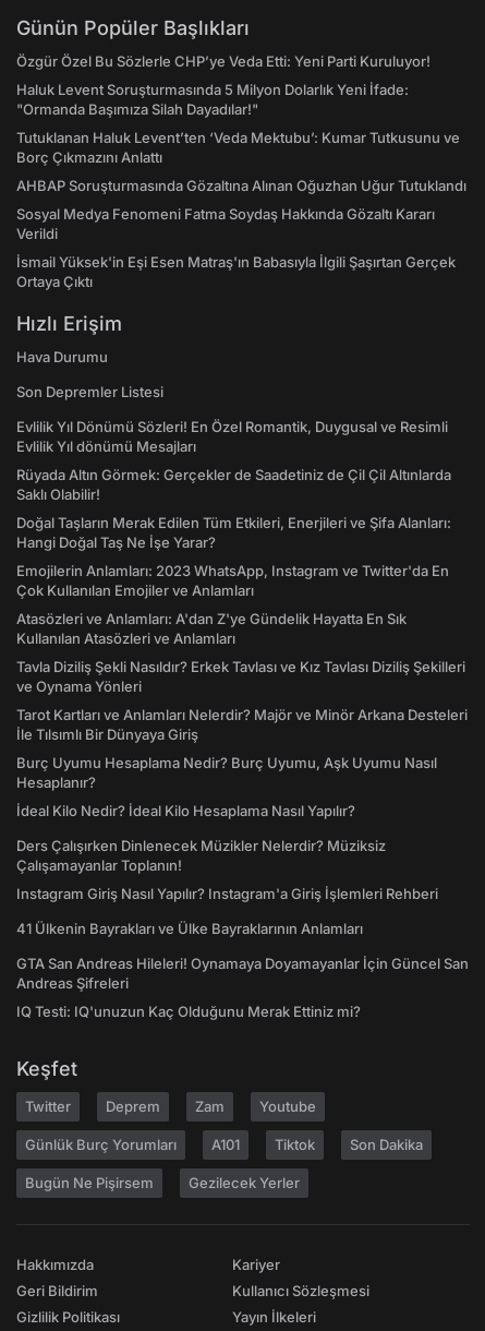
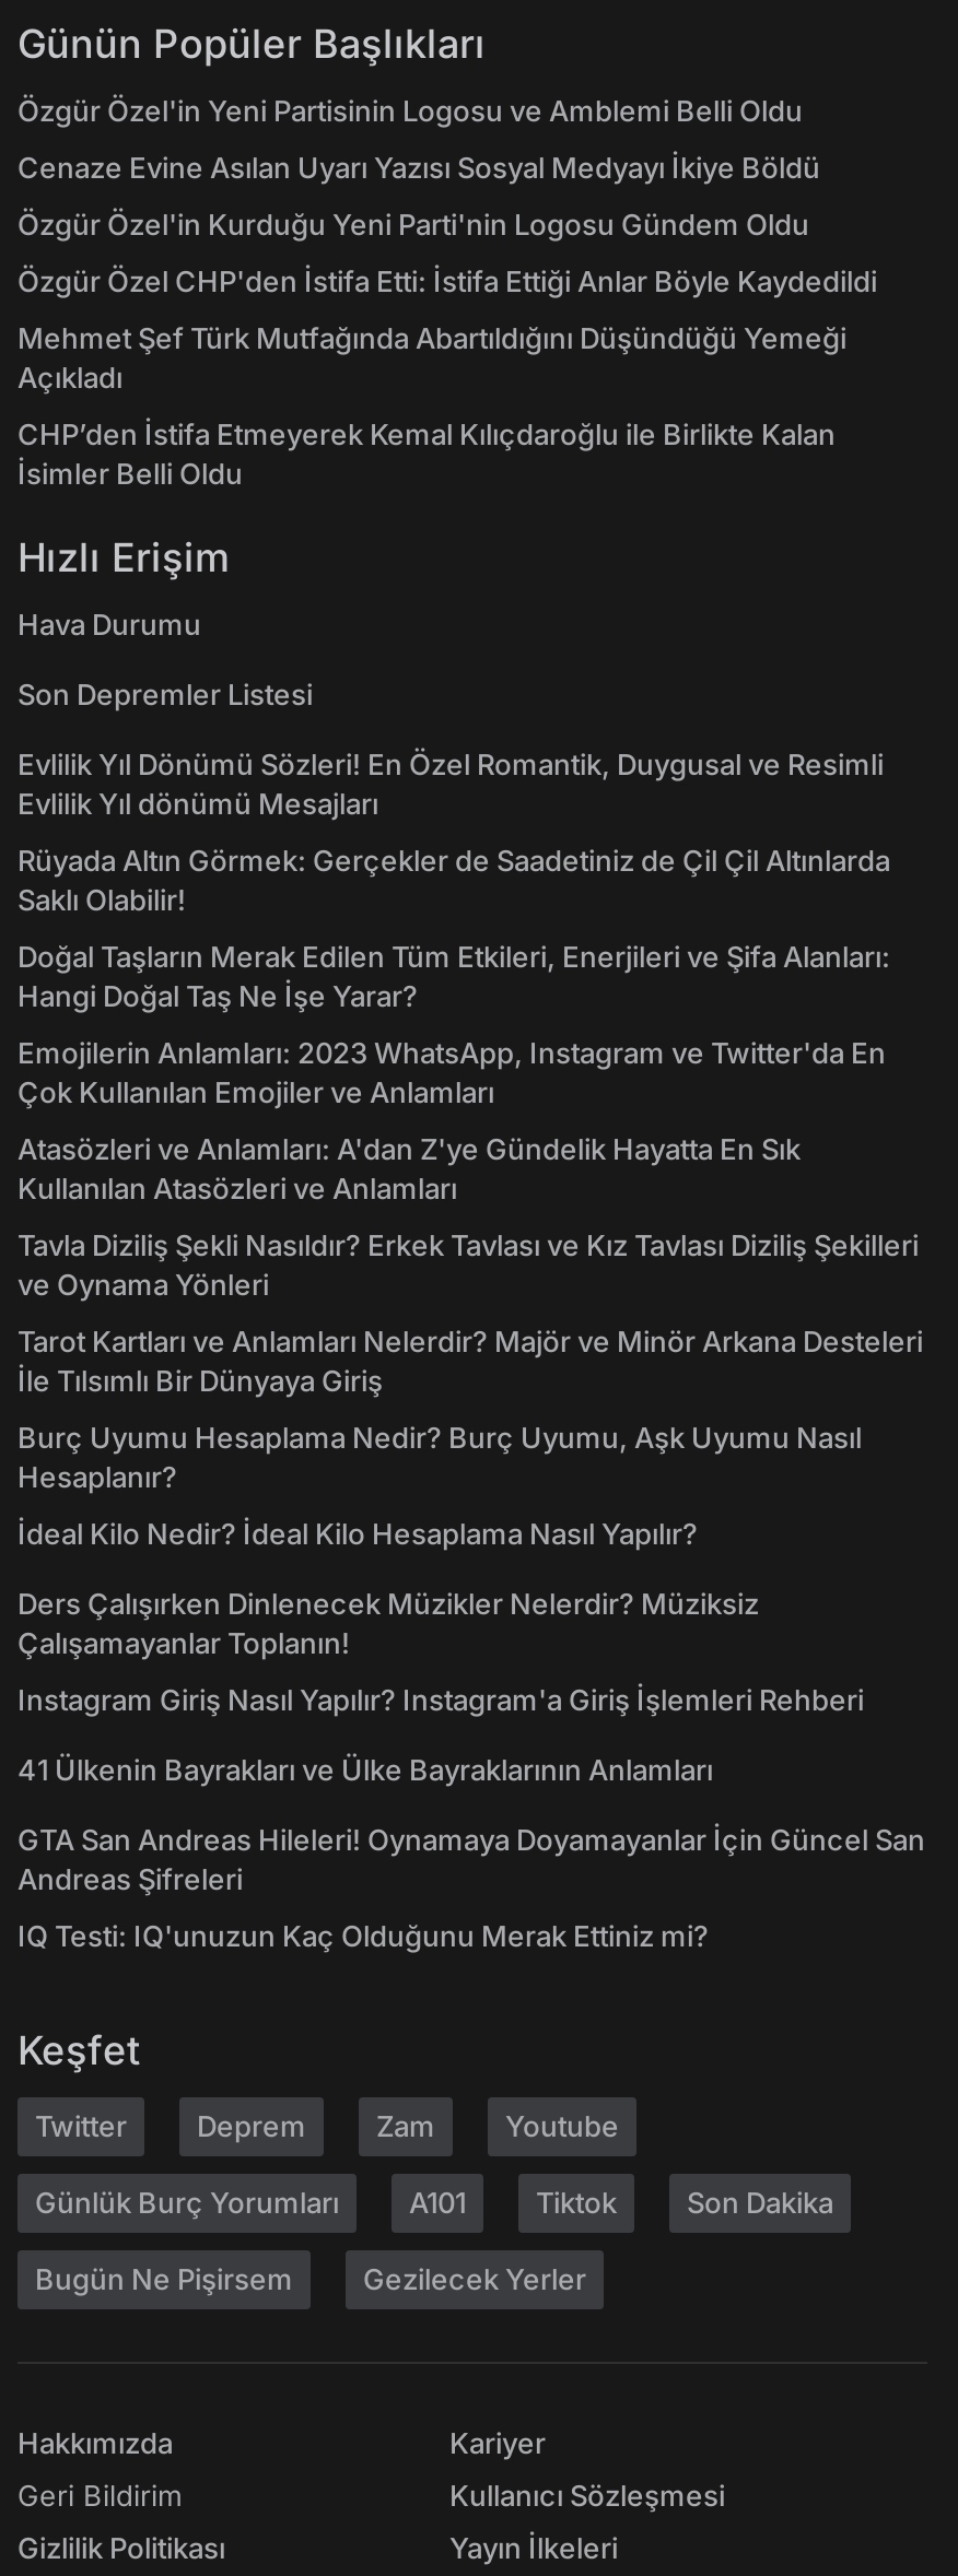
- Özgür Özel Bu Sözlerle CHP’ye Veda Etti: Yeni Parti Kuruluyor!
+ Özgür Özel'in Yeni Partisinin Logosu ve Amblemi Belli Oldu

- Haluk Levent Soruşturmasında 5 Milyon Dolarlık Yeni İfade:
- "Ormanda Başımıza Silah Dayadılar!"
+ Cenaze Evine Asılan Uyarı Yazısı Sosyal Medyayı İkiye Böldü

- Tutuklanan Haluk Levent’ten ‘Veda Mektubu’: Kumar Tutkusunu ve
- Borç Çıkmazını Anlattı
+ Özgür Özel'in Kurduğu Yeni Parti'nin Logosu Gündem Oldu

- AHBAP Soruşturmasında Gözaltına Alınan Oğuzhan Uğur Tutuklandı
+ Özgür Özel CHP'den İstifa Etti: İstifa Ettiği Anlar Böyle Kaydedildi

- Sosyal Medya Fenomeni Fatma Soydaş Hakkında Gözaltı Kararı
- Verildi
+ Mehmet Şef Türk Mutfağında Abartıldığını Düşündüğü Yemeği
+ Açıkladı

- İsmail Yüksek'in Eşi Esen Matraş'ın Babasıyla İlgili Şaşırtan Gerçek
- Ortaya Çıktı
+ CHP’den İstifa Etmeyerek Kemal Kılıçdaroğlu ile Birlikte Kalan
+ İsimler Belli Oldu
